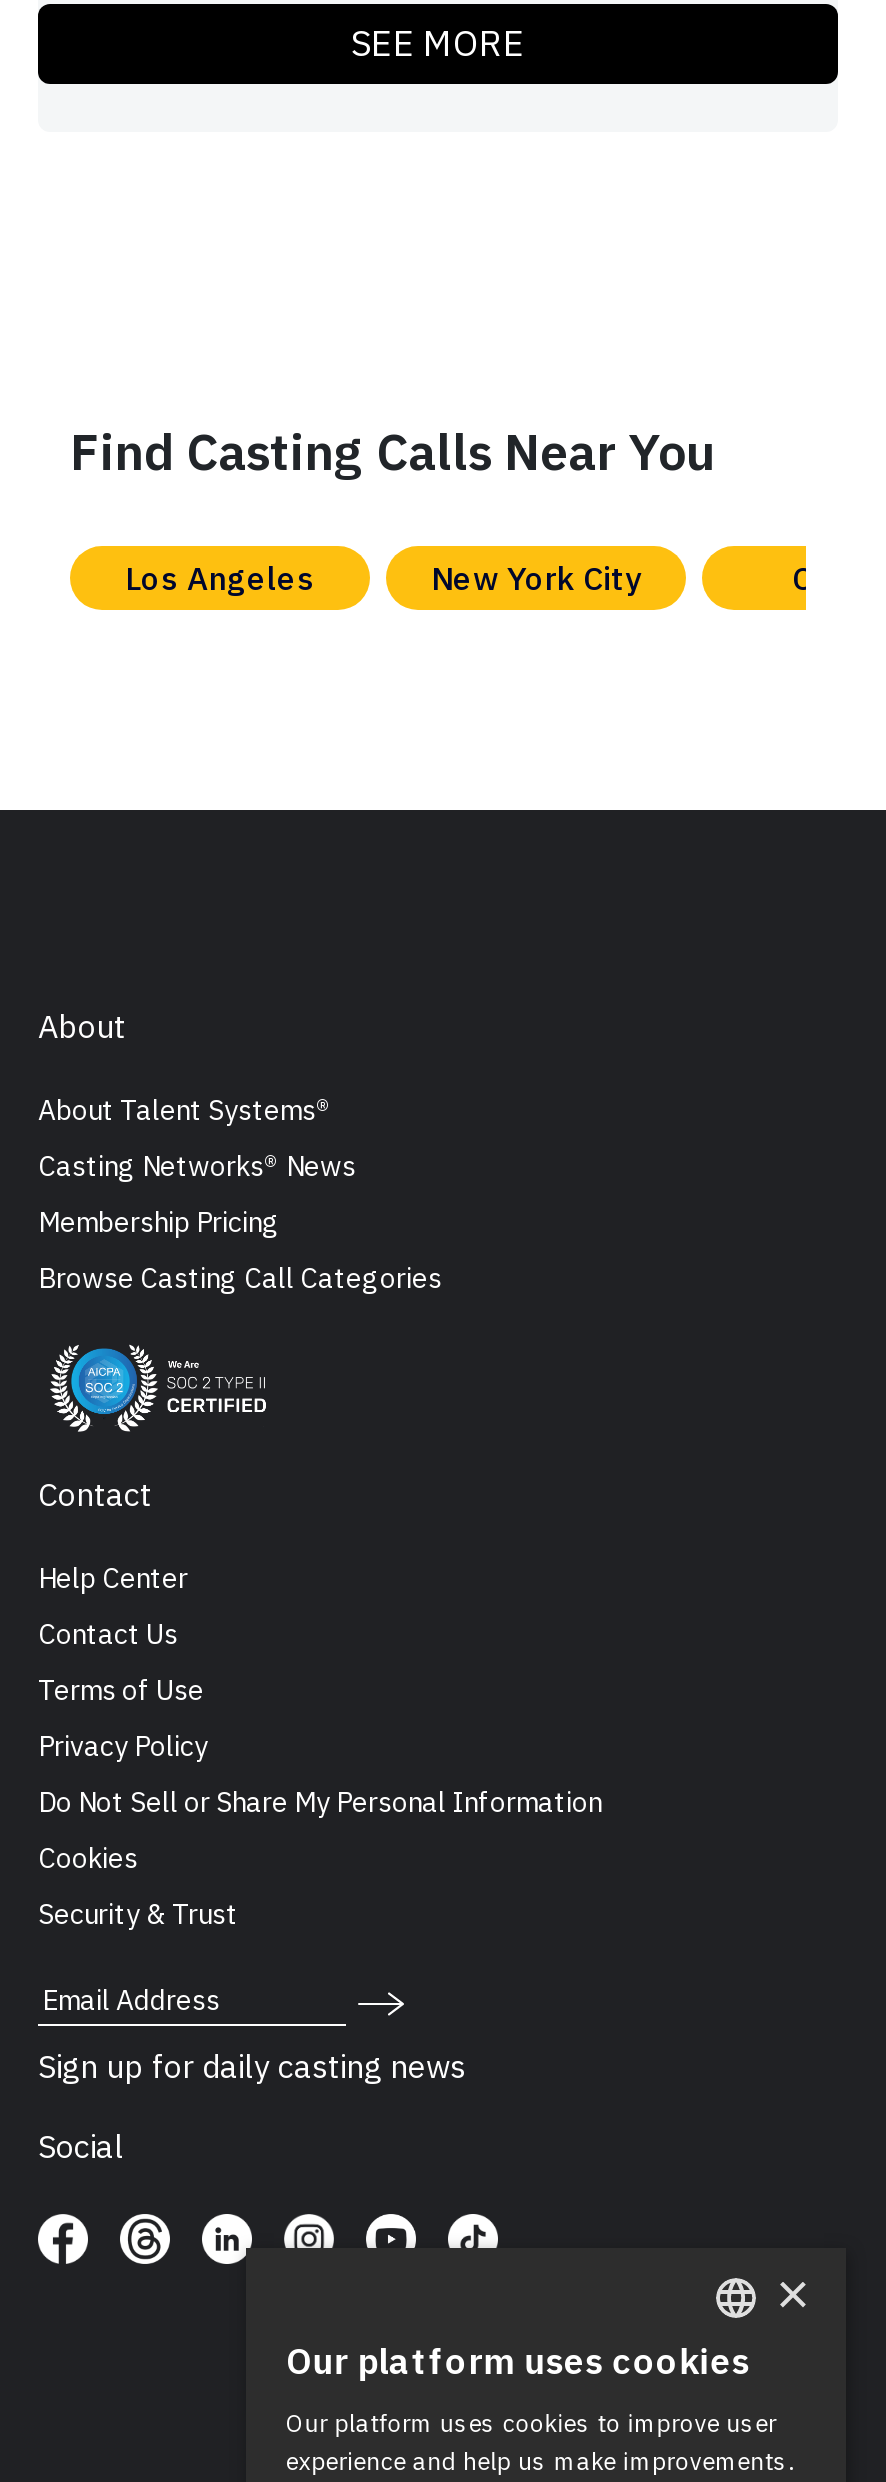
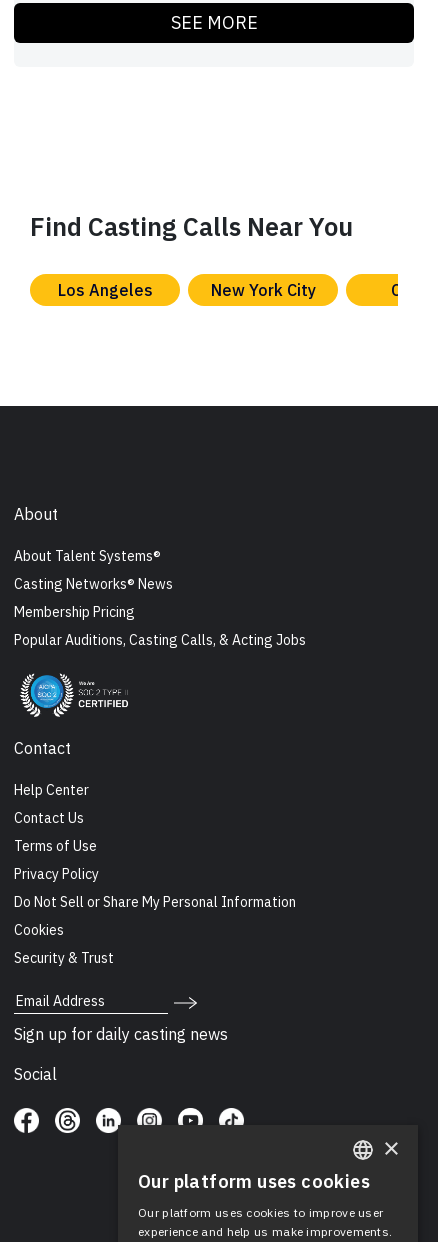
- Browse Casting Call Categories
+ Popular Auditions, Casting Calls, & Acting Jobs
